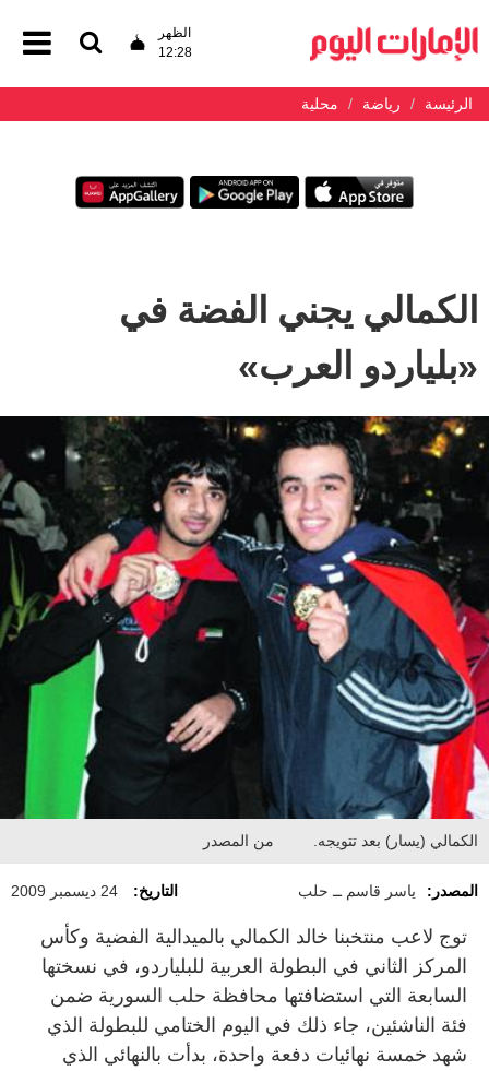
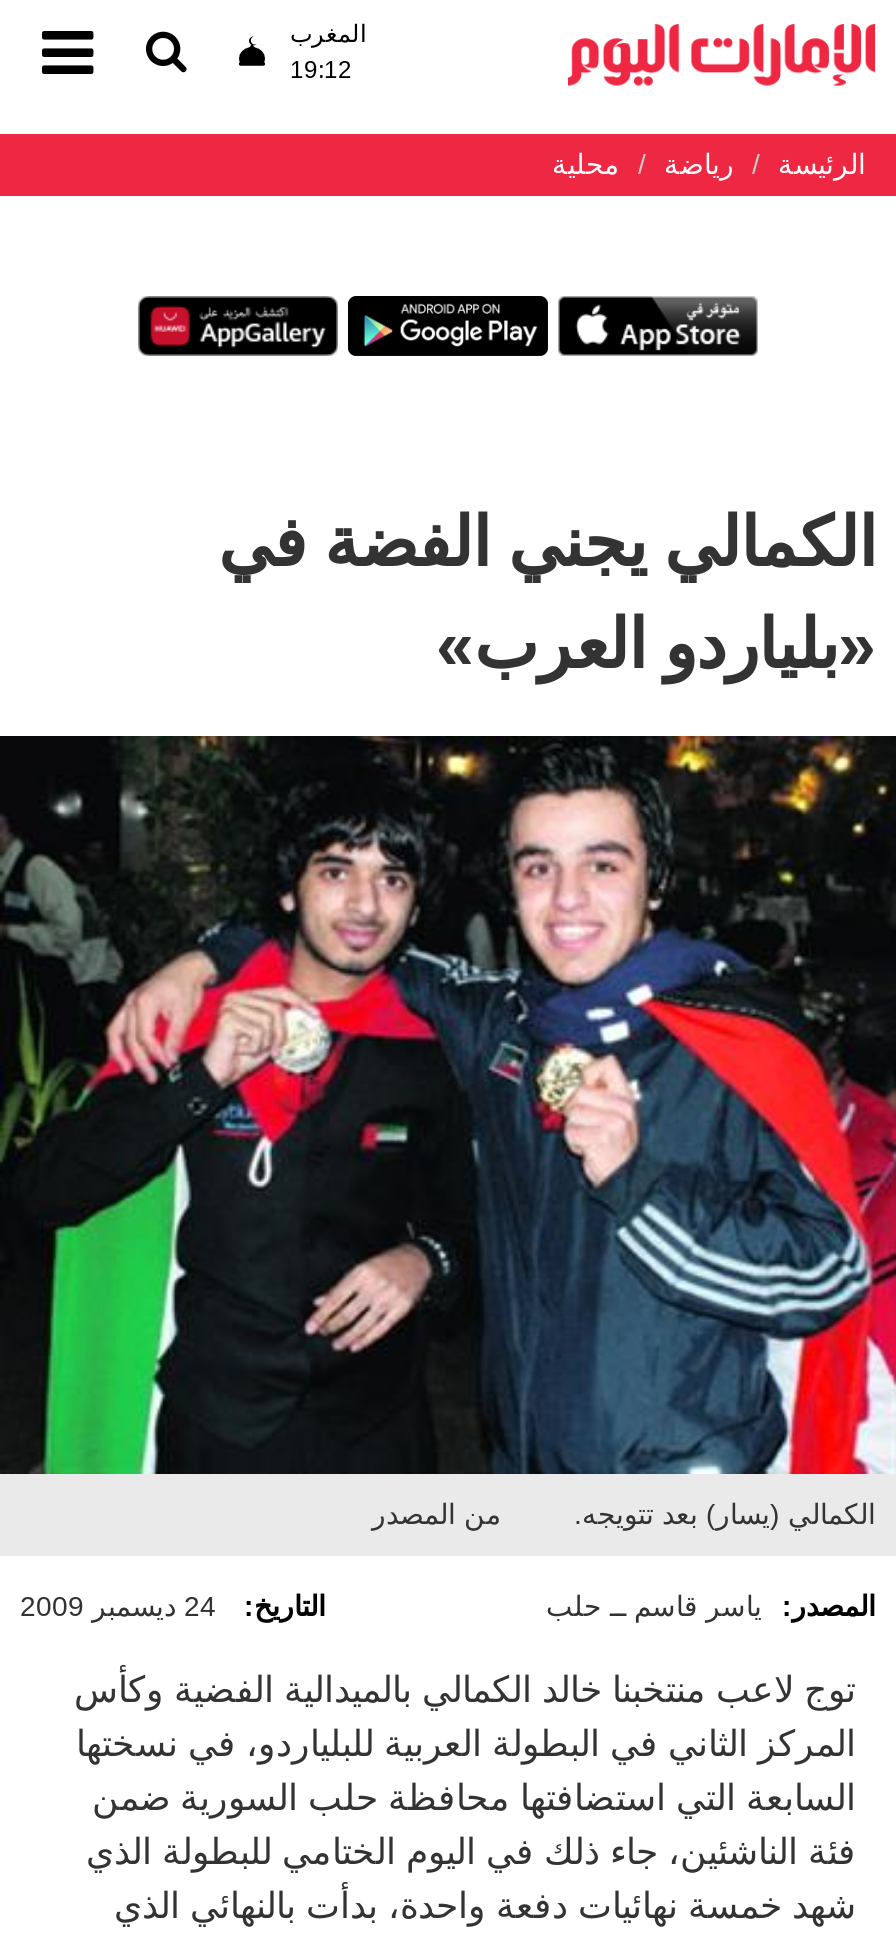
- الظهر
- 12:28
+ المغرب
+ 19:12
